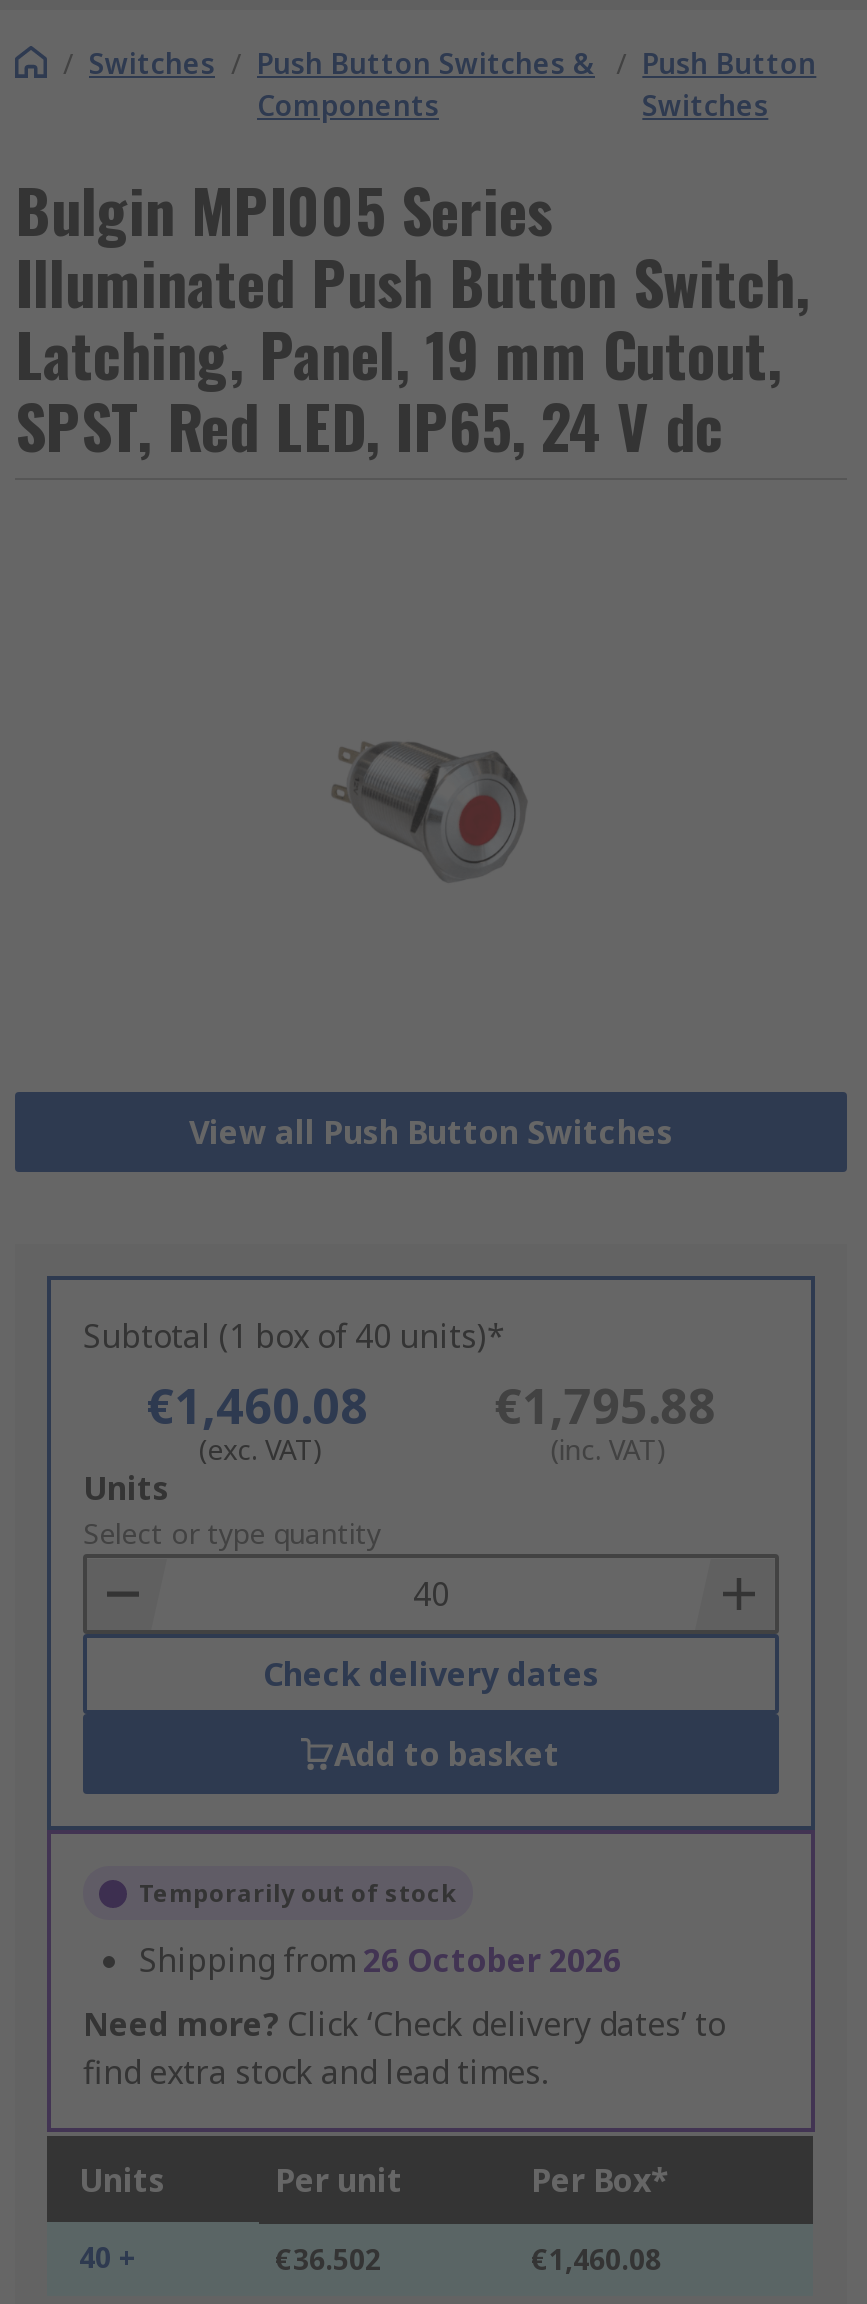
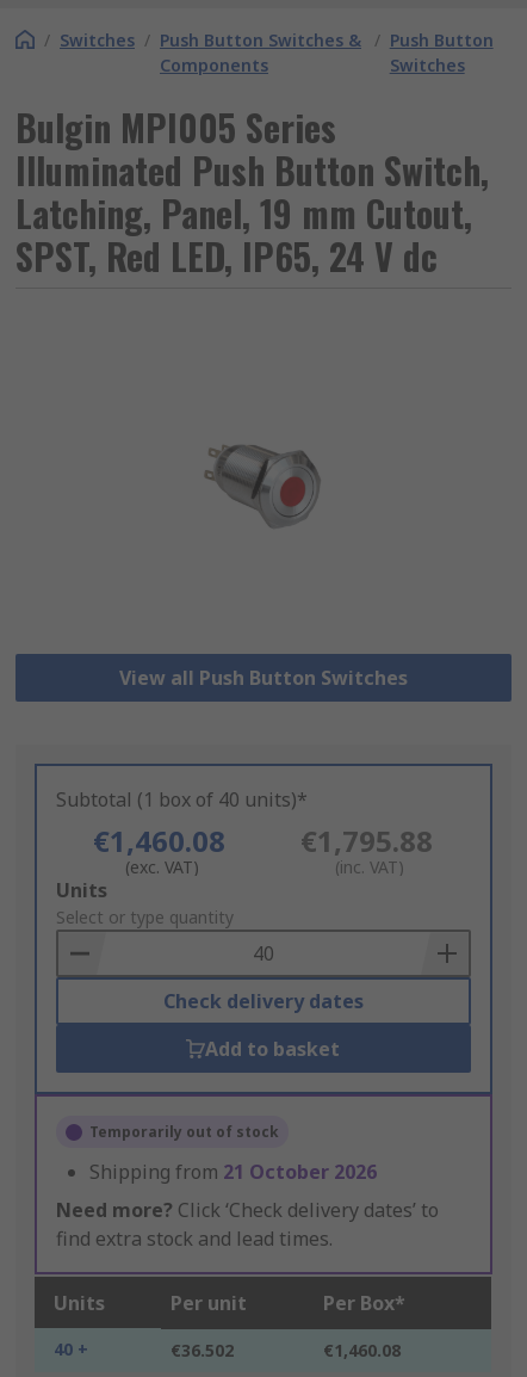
- Shipping from 26 October 2026
+ Shipping from 21 October 2026
